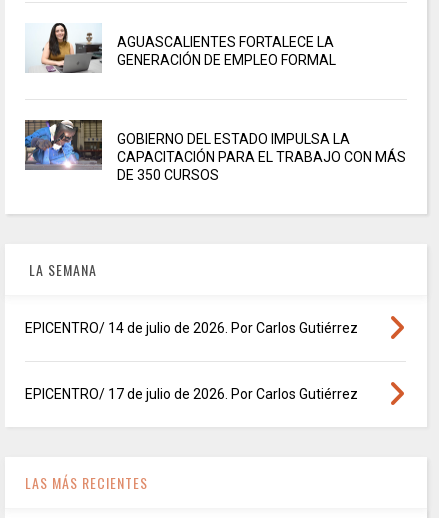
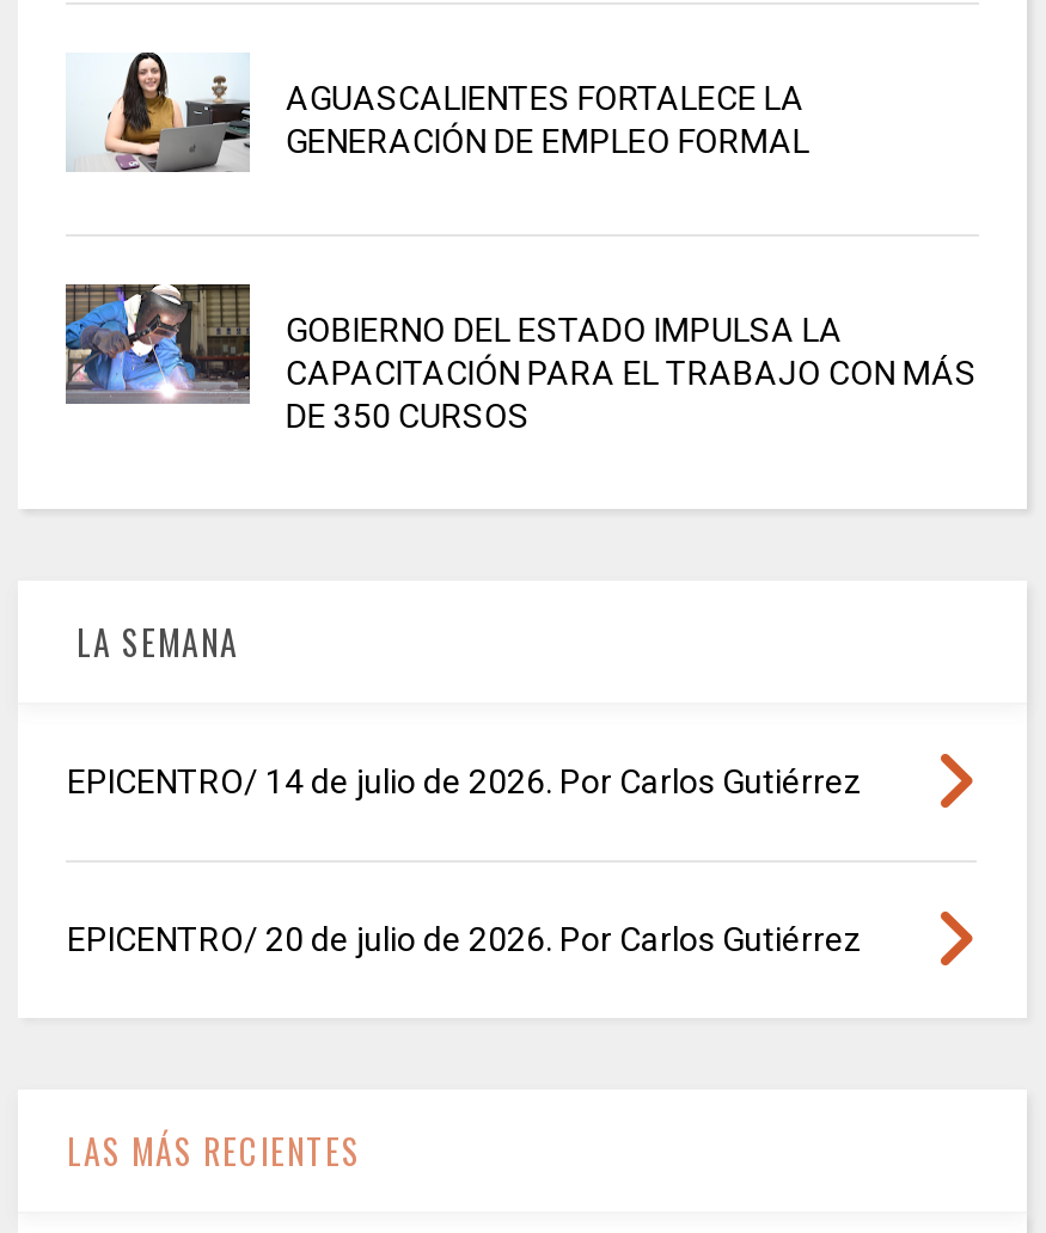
- EPICENTRO/ 17 de julio de 2026. Por Carlos Gutiérrez
+ EPICENTRO/ 20 de julio de 2026. Por Carlos Gutiérrez
